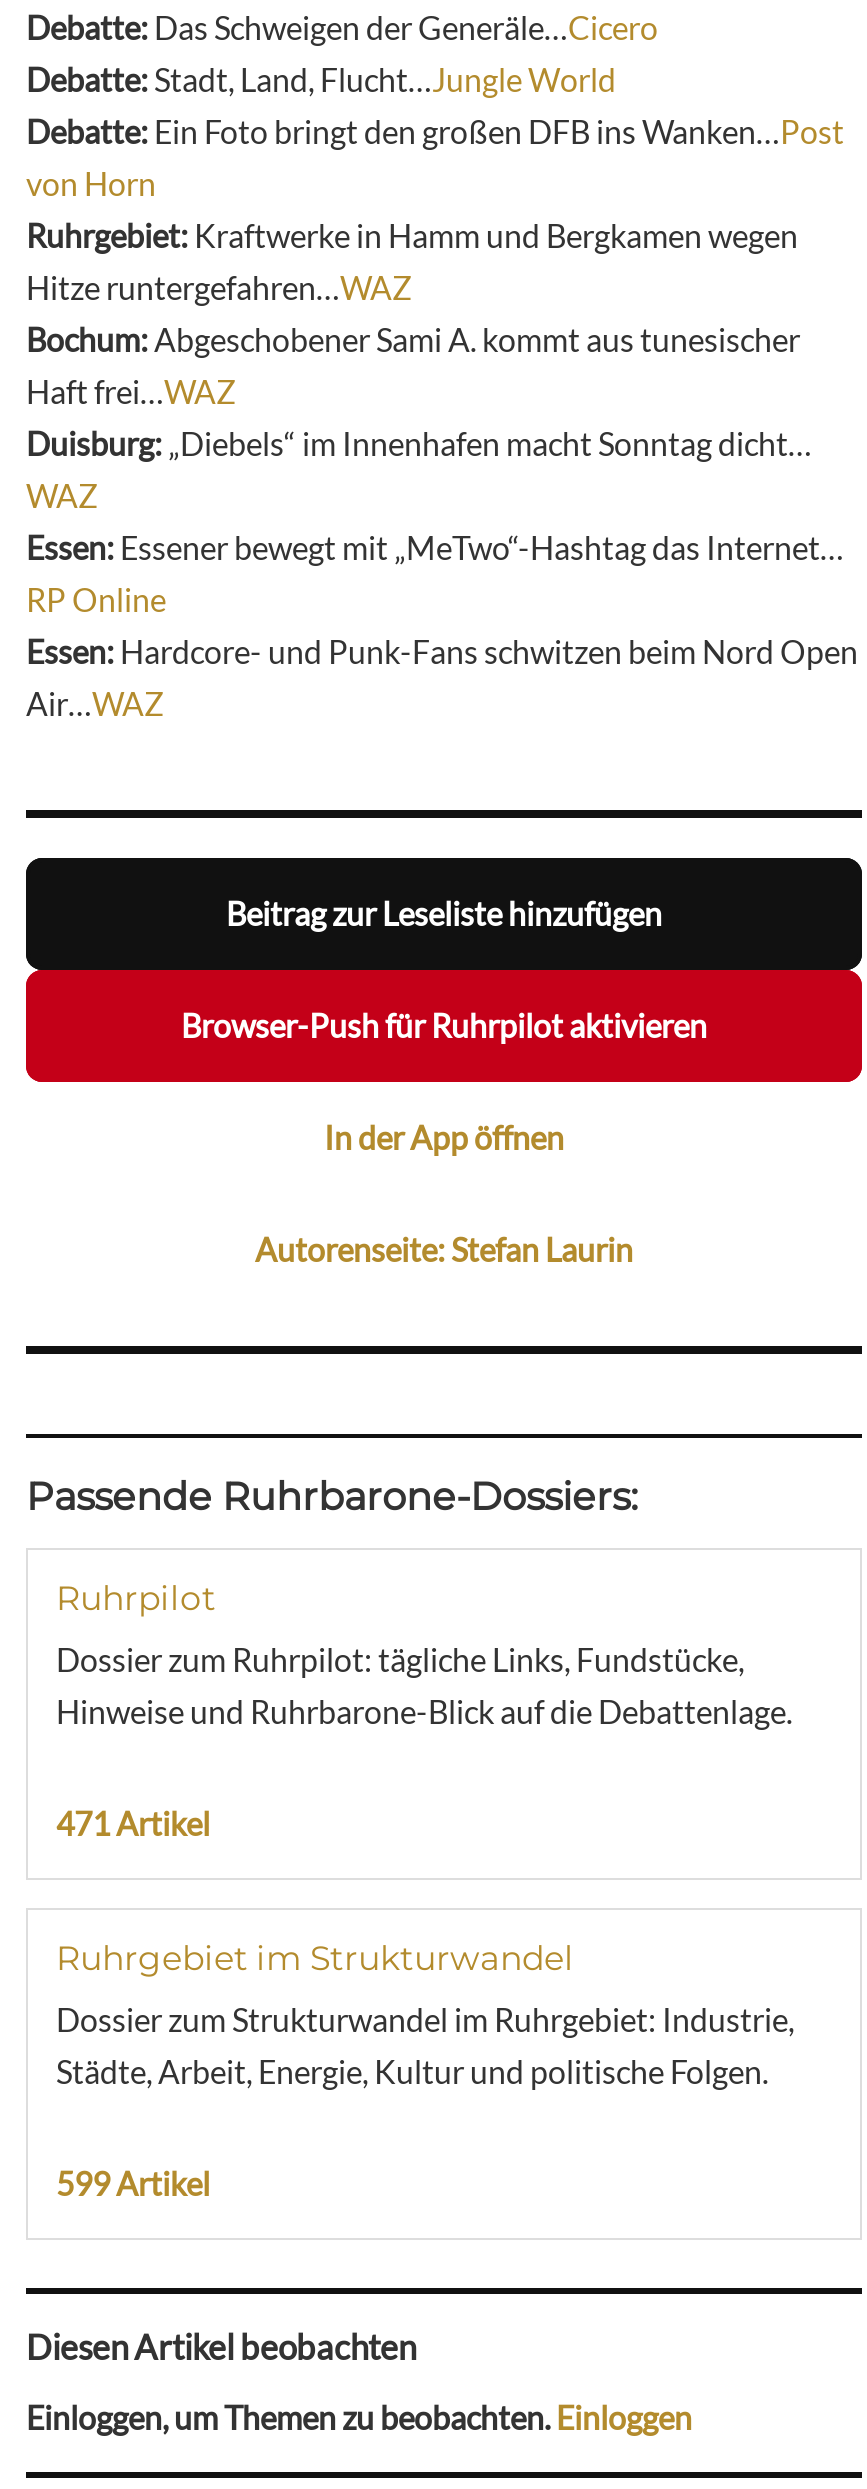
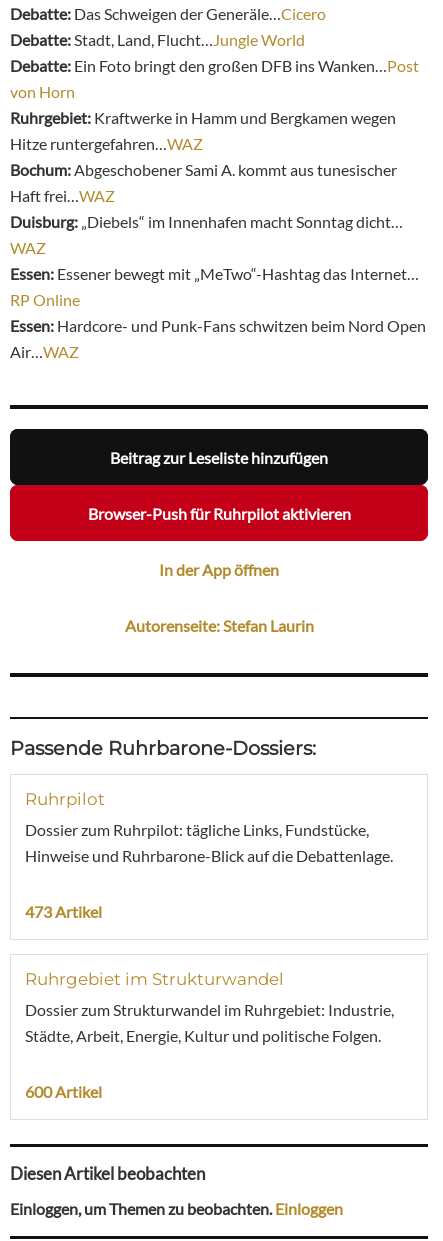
- 471 Artikel
+ 473 Artikel

- 599 Artikel
+ 600 Artikel
